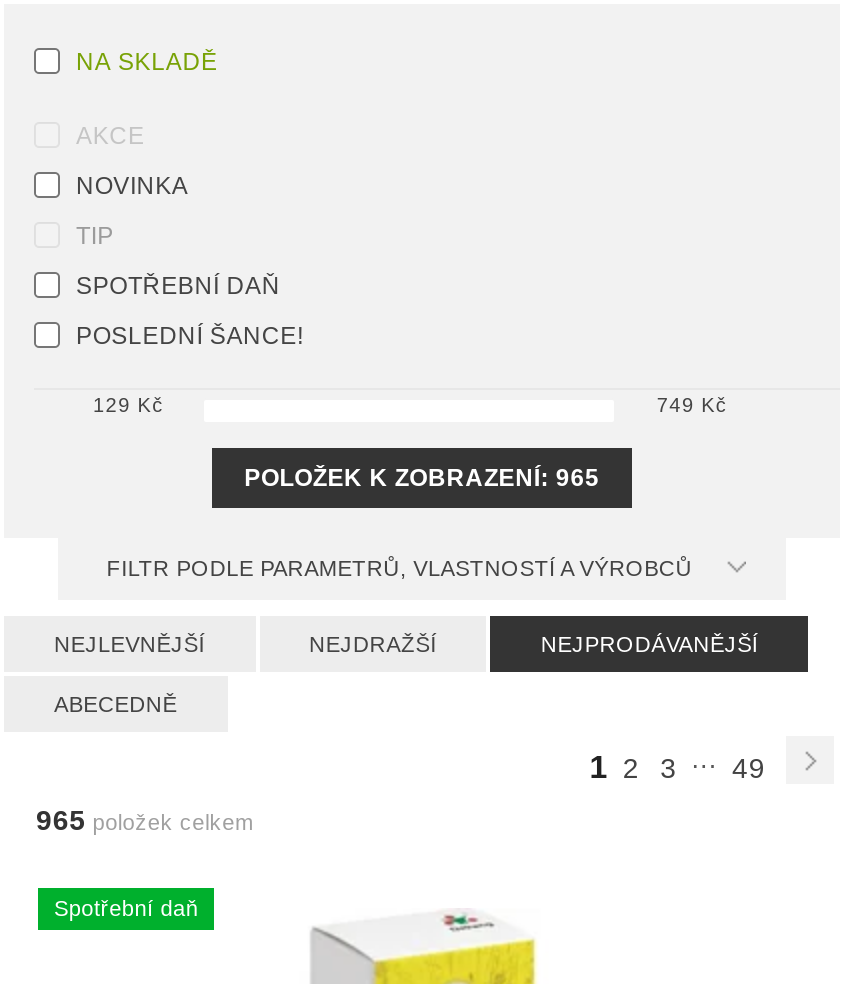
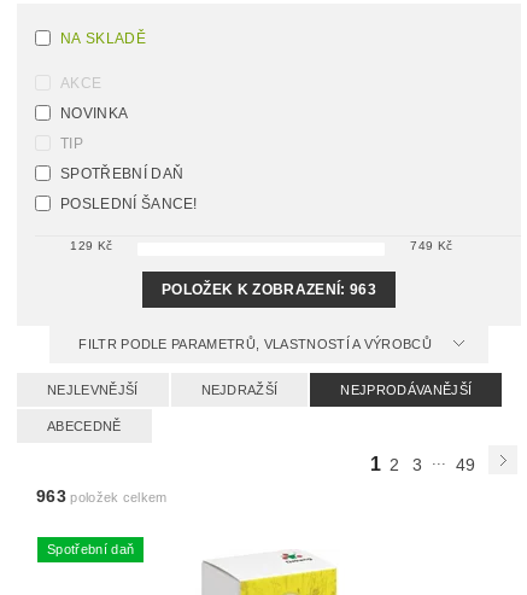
- POLOŽEK K ZOBRAZENÍ: 965
+ POLOŽEK K ZOBRAZENÍ: 963

- 965 položek celkem
+ 963 položek celkem
